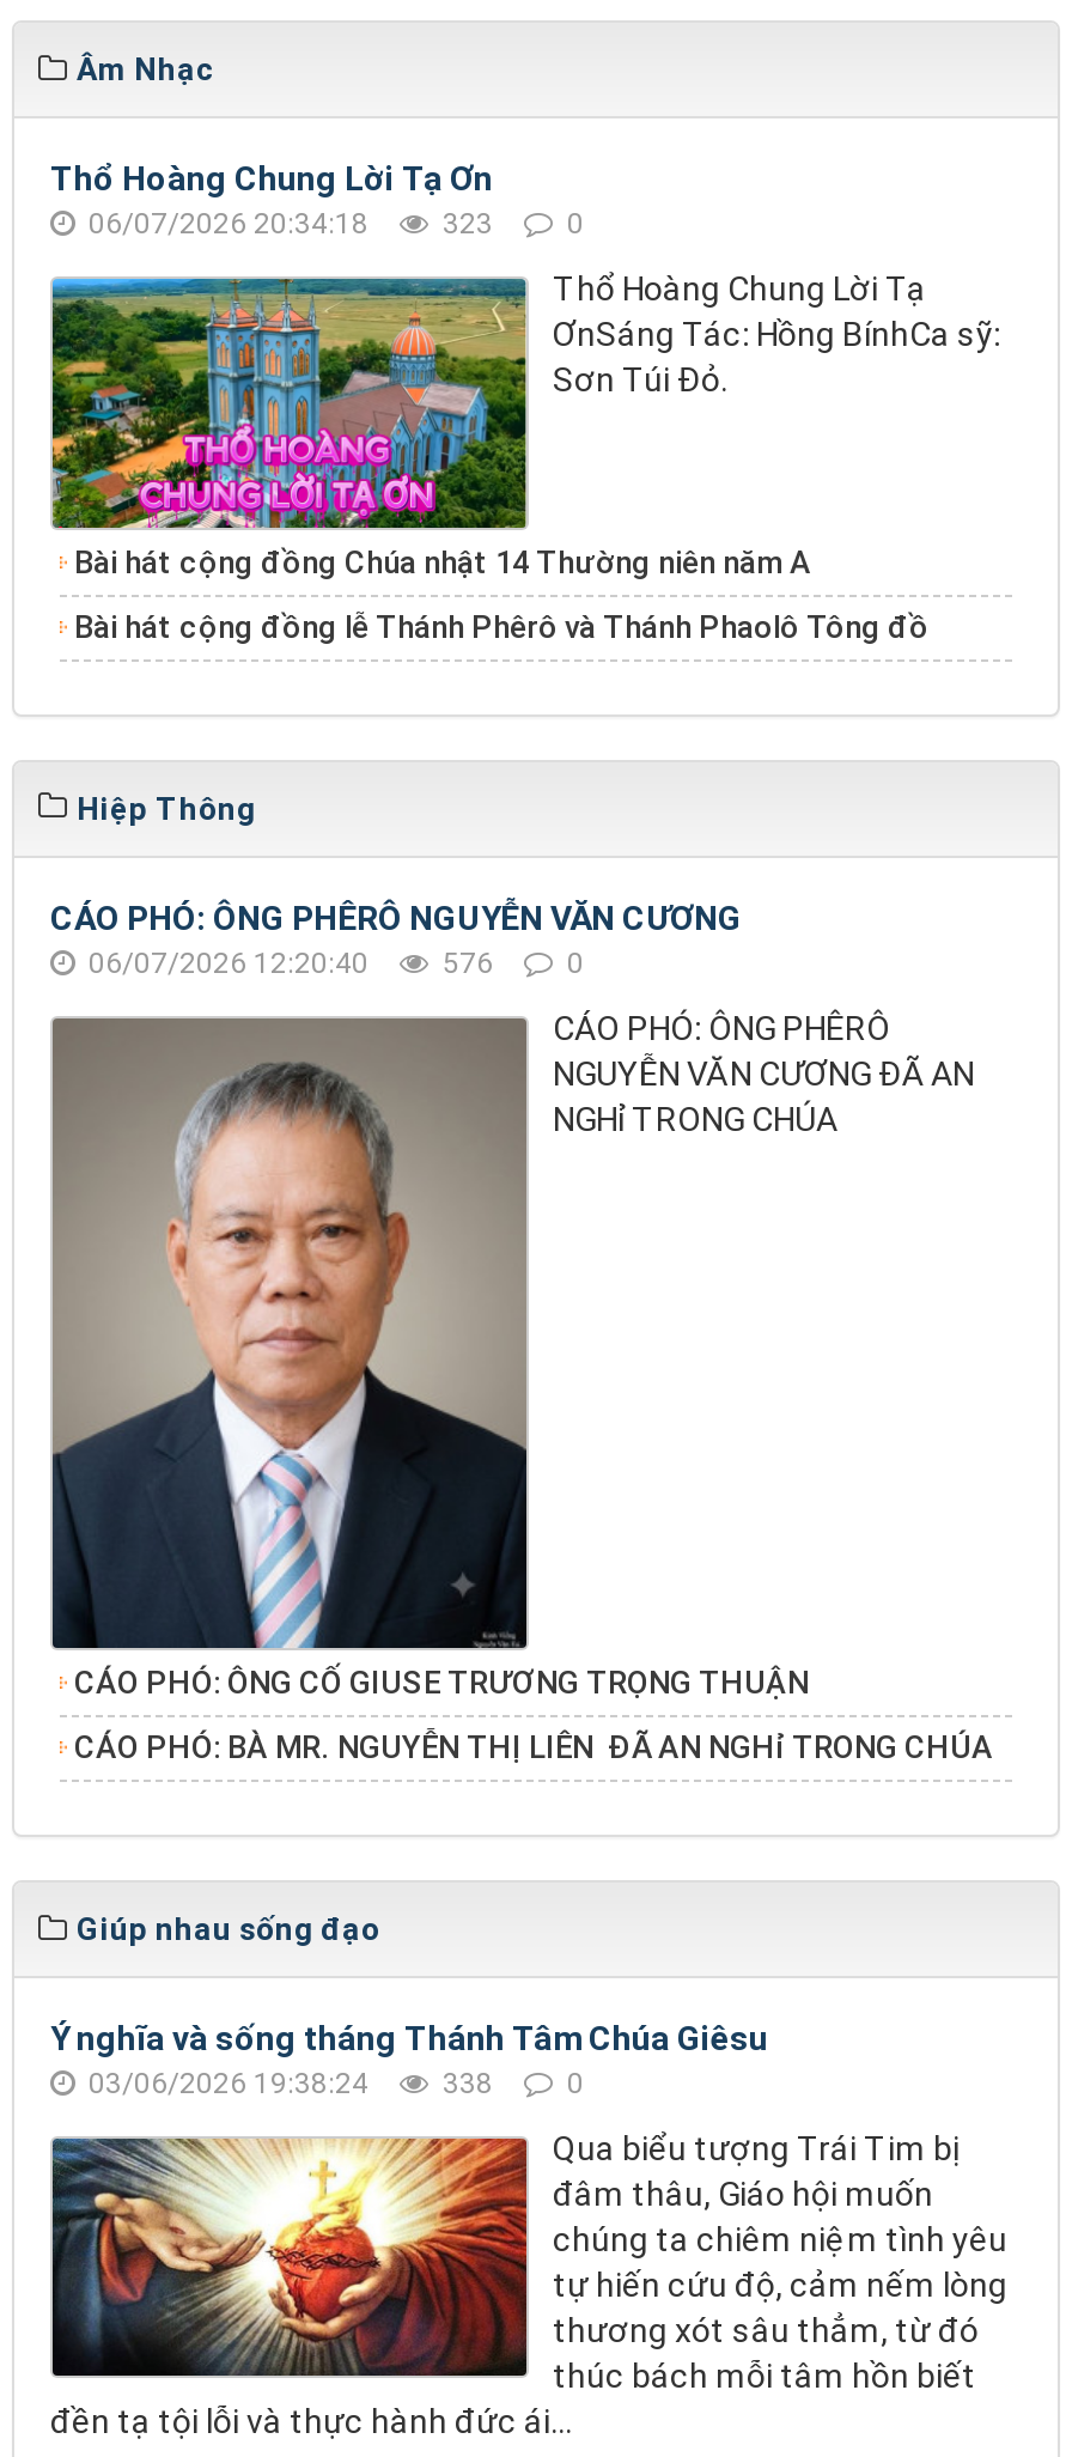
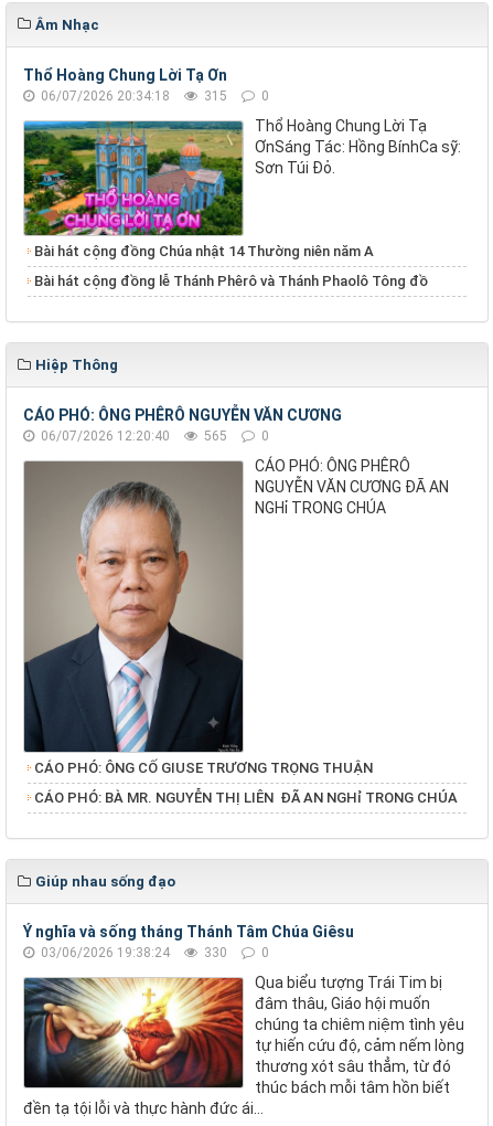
- 06/07/2026 20:34:18 323 0
+ 06/07/2026 20:34:18 315 0

- 06/07/2026 12:20:40 576 0
+ 06/07/2026 12:20:40 565 0

- 03/06/2026 19:38:24 338 0
+ 03/06/2026 19:38:24 330 0
